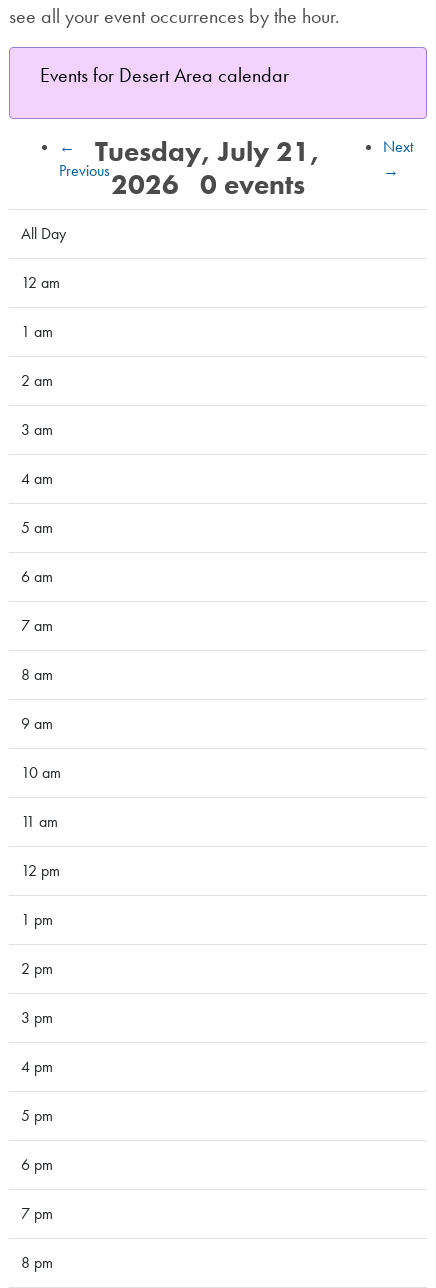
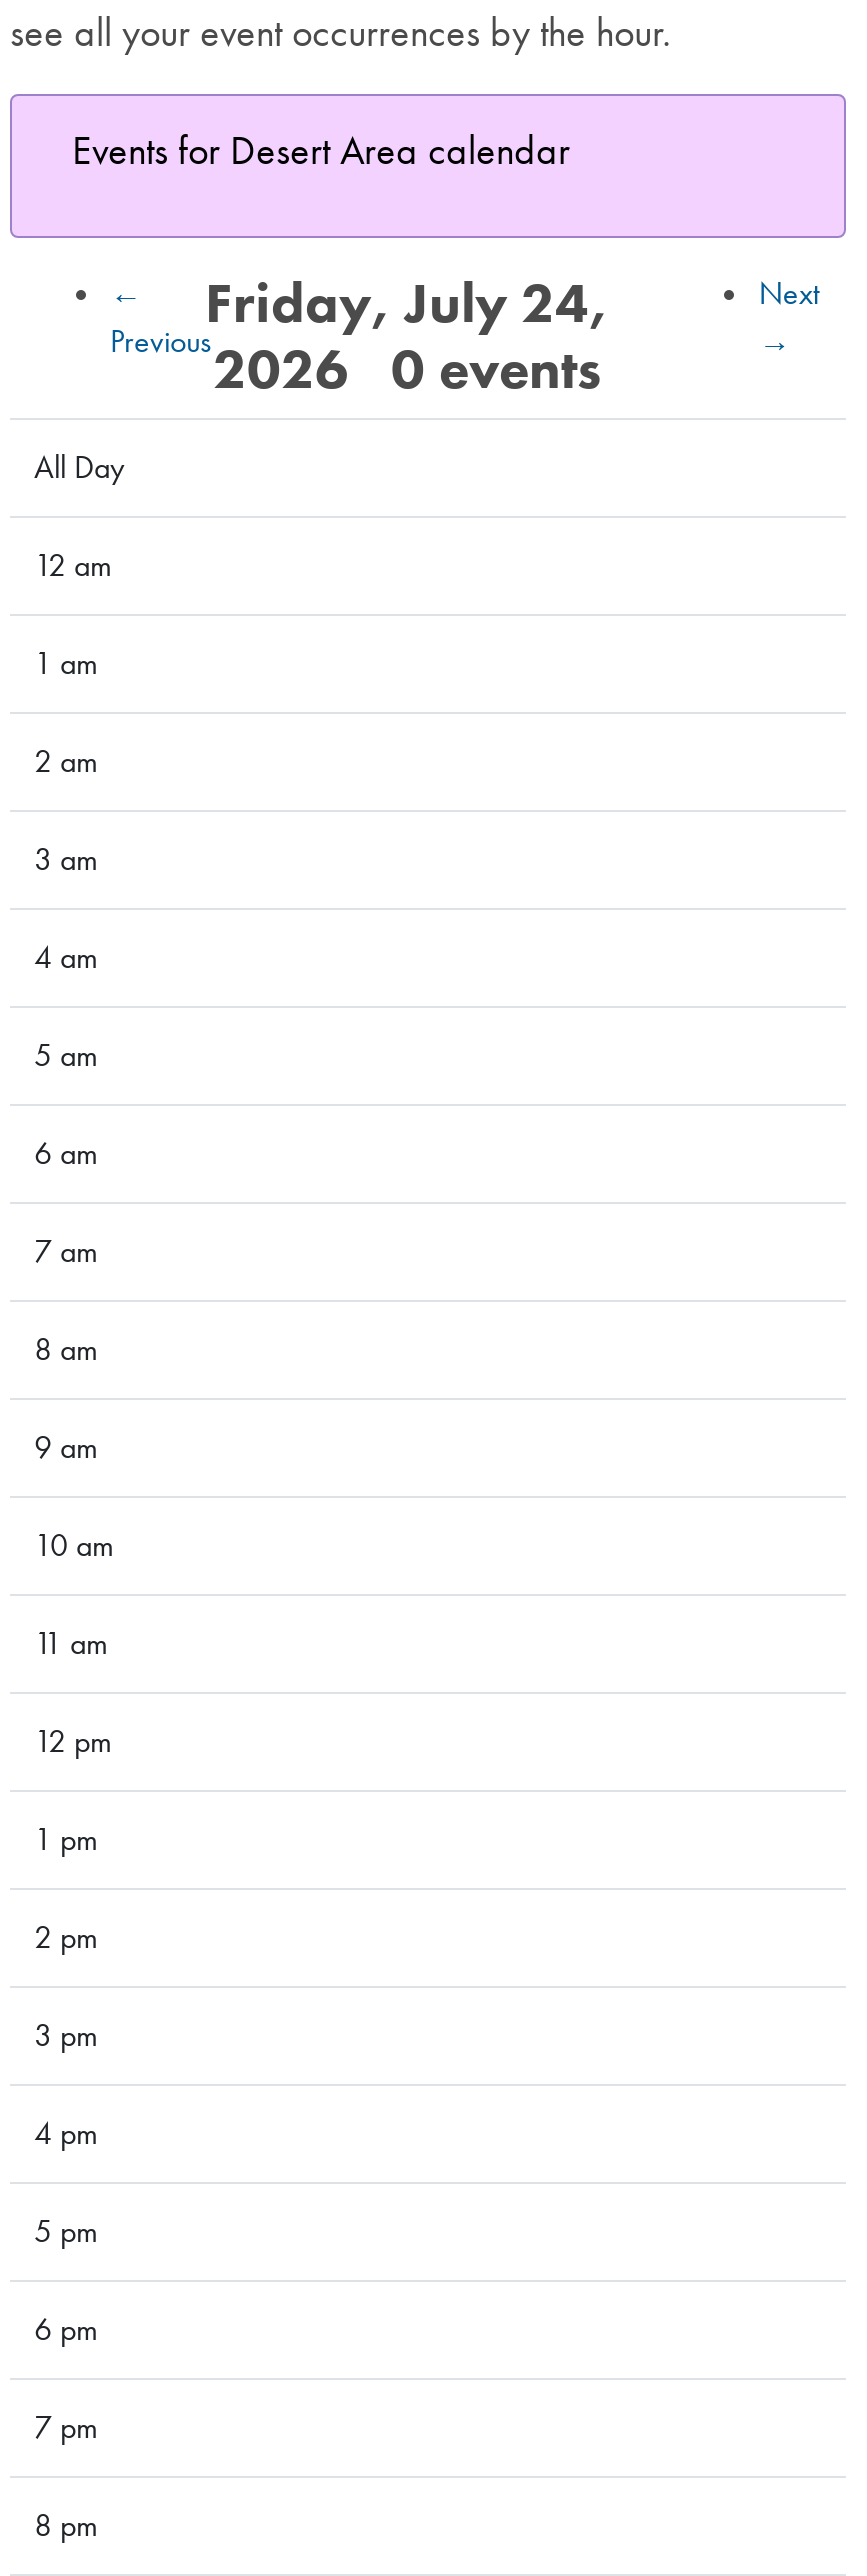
- Tuesday, July 21,
+ Friday, July 24,
